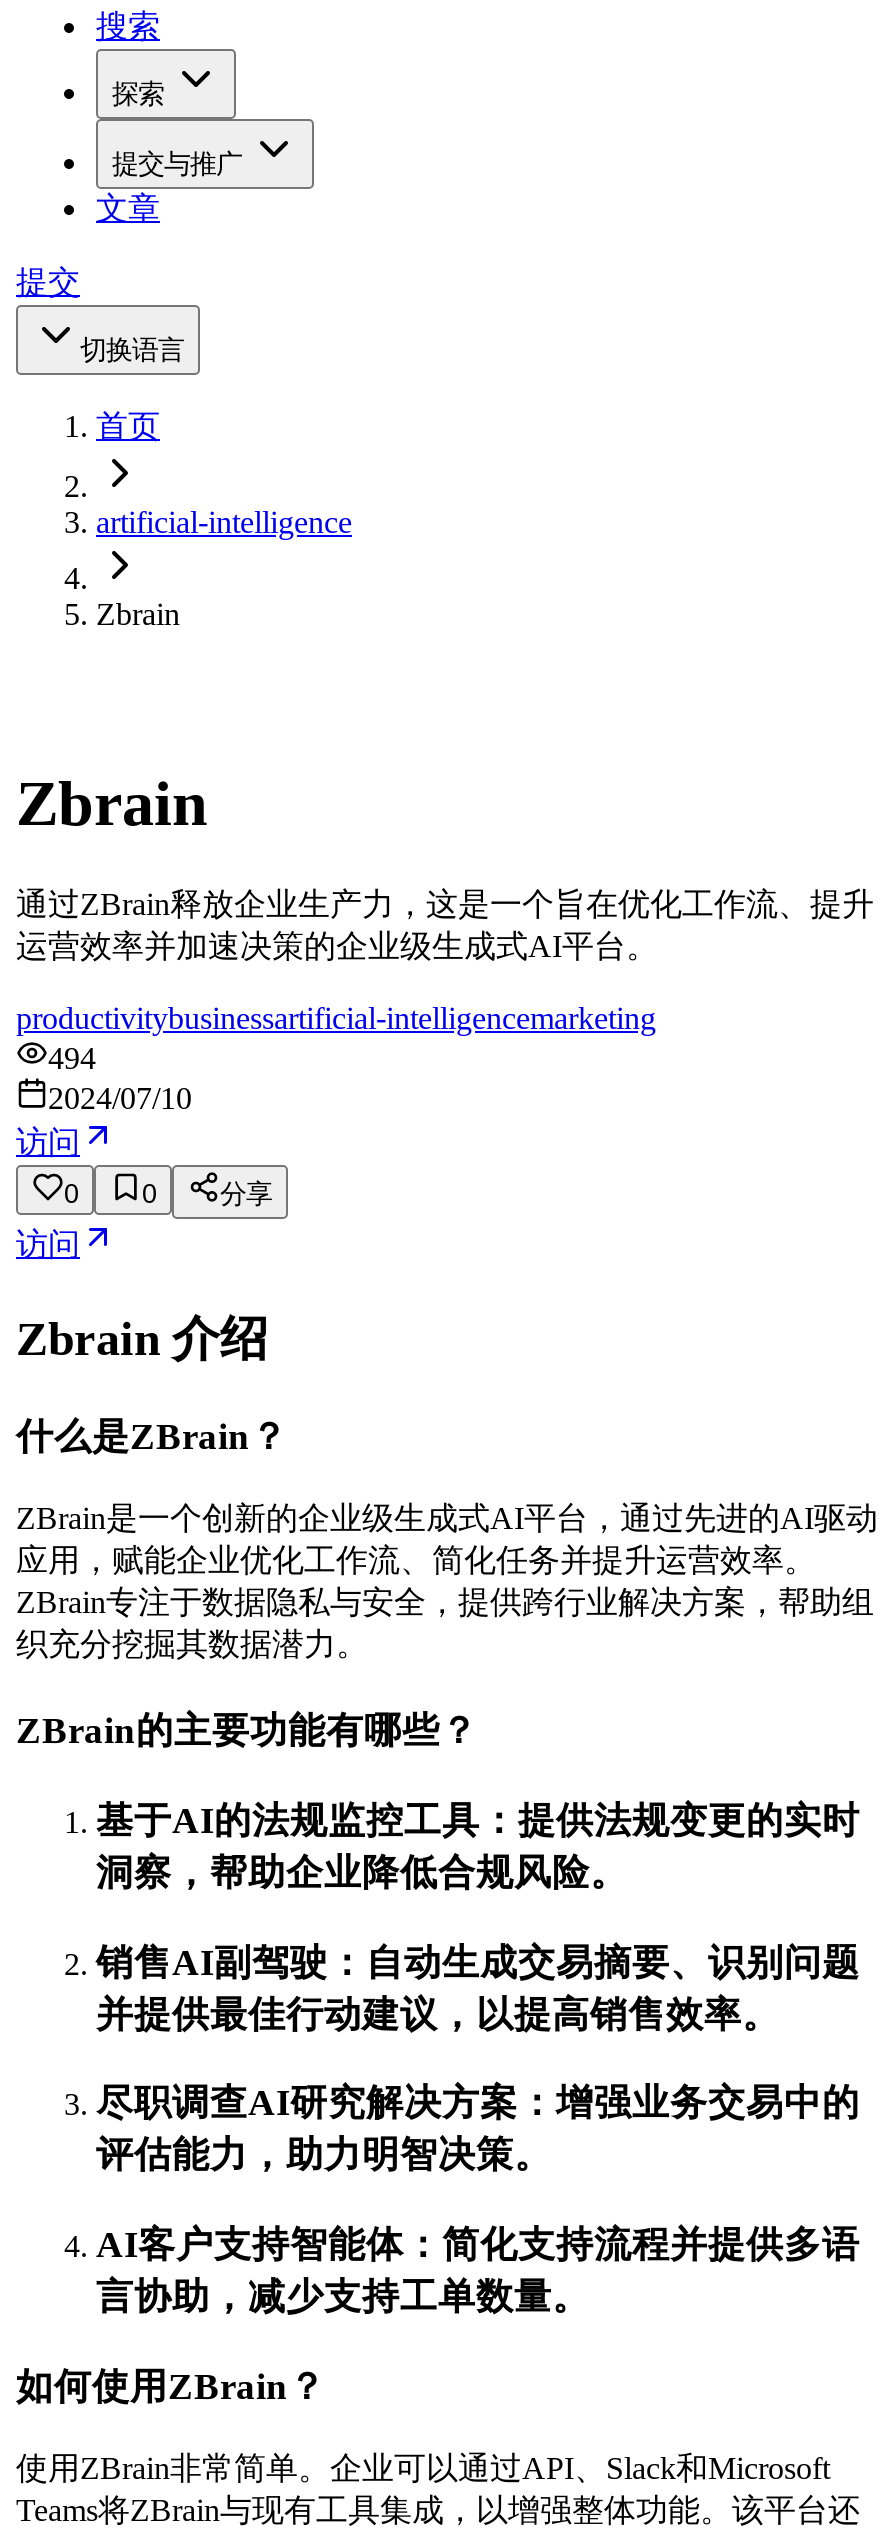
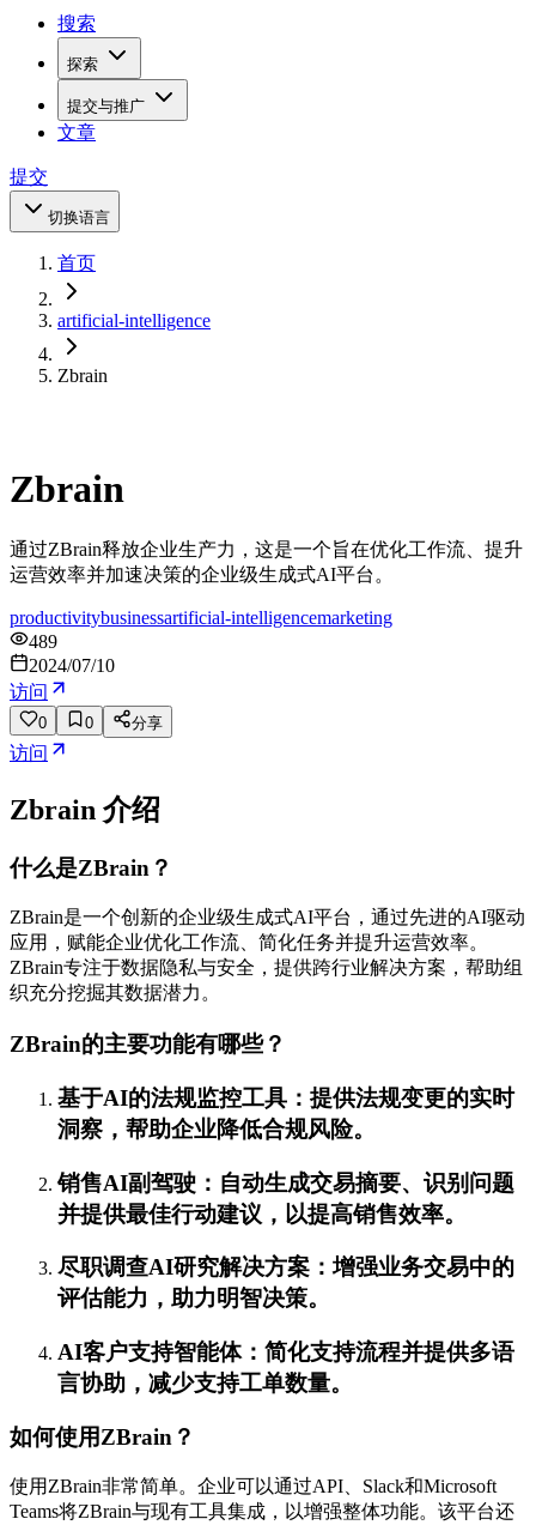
- 494
+ 489
